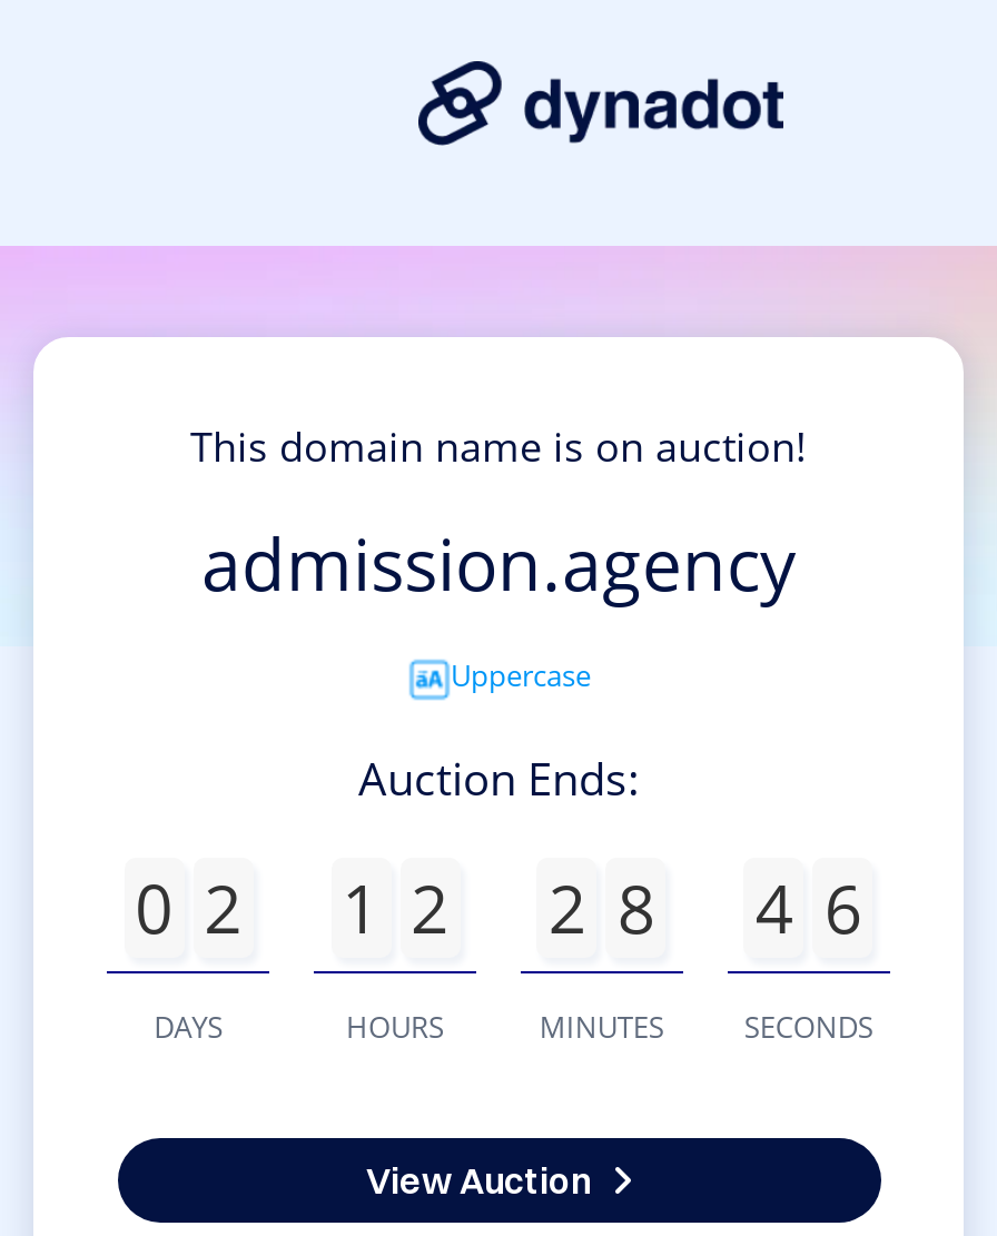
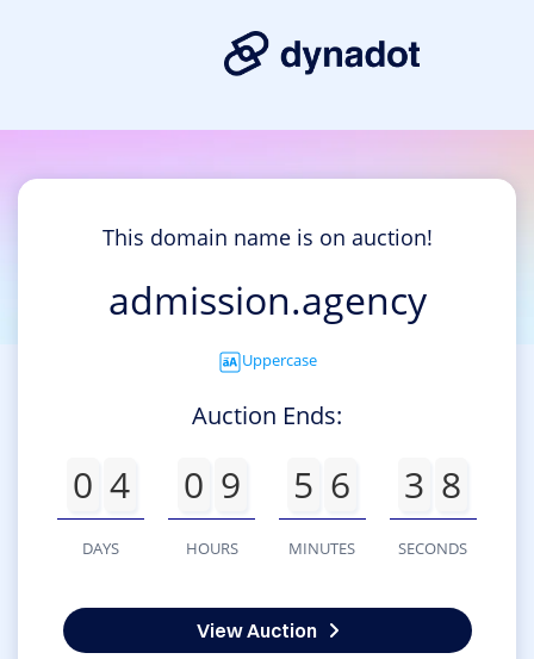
- 0 2
+ 0 4

- 1 2
+ 0 9

- 2 8
+ 5 6

- 4 6
+ 3 8
